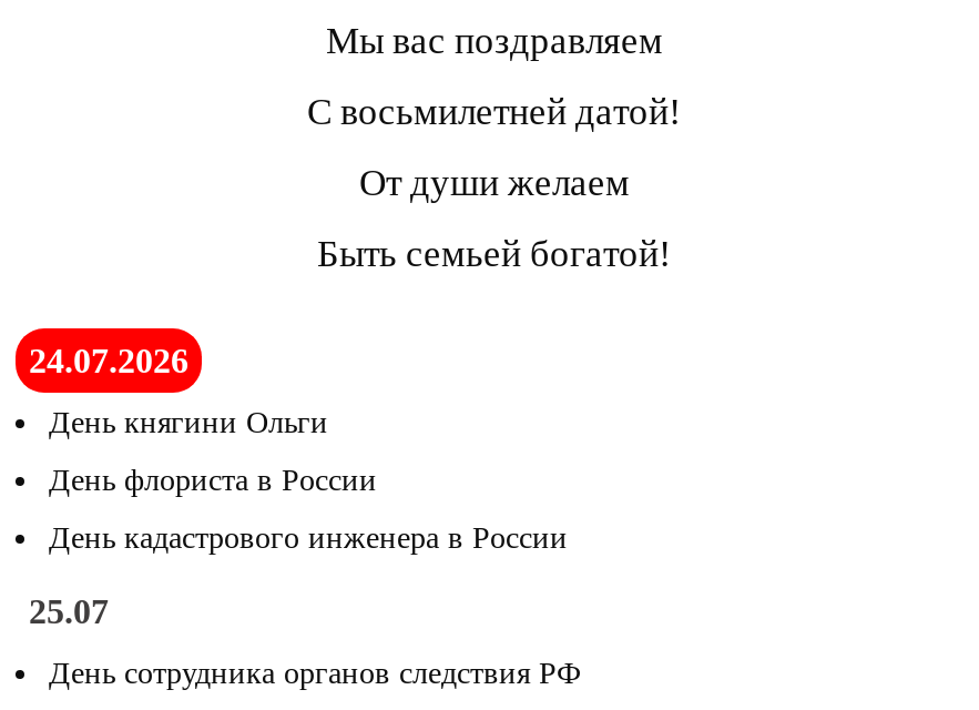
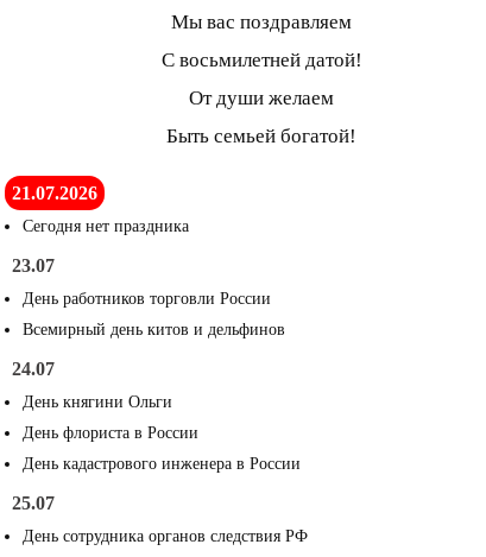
- 24.07.2026
+ 21.07.2026
+ Сегодня нет праздника
+ 23.07
+ День работников торговли России
+ Всемирный день китов и дельфинов
+ 24.07
